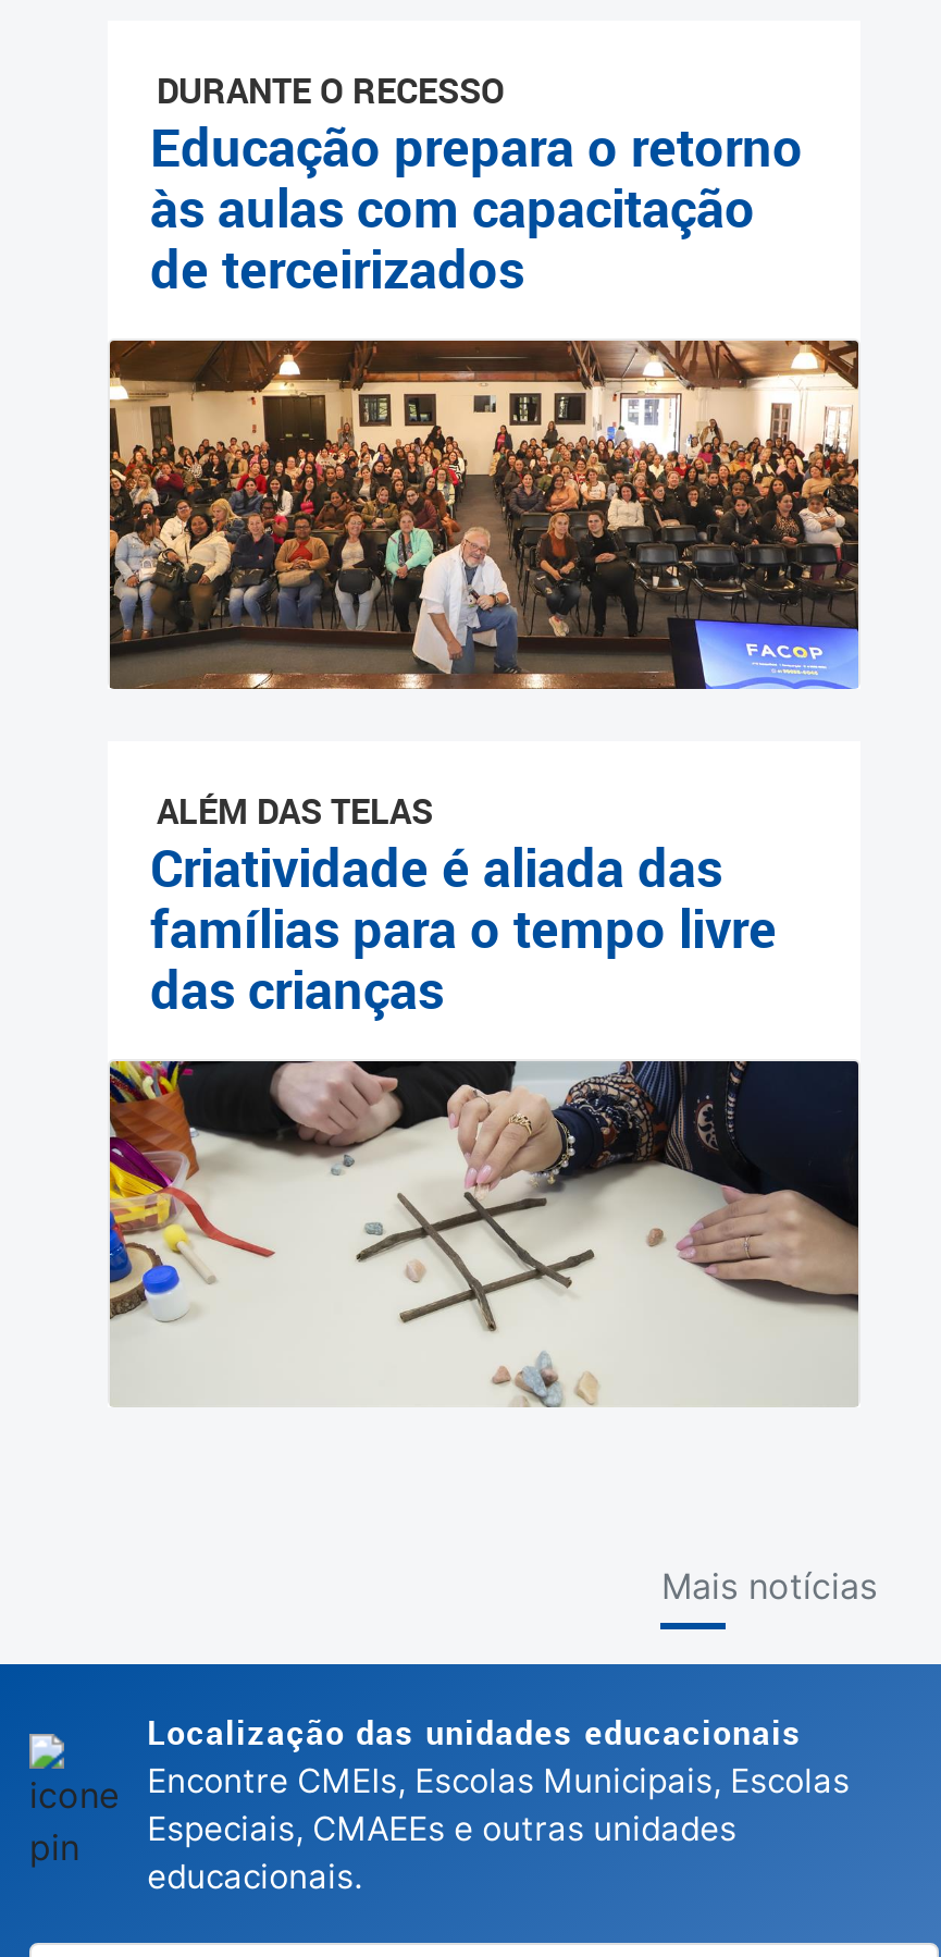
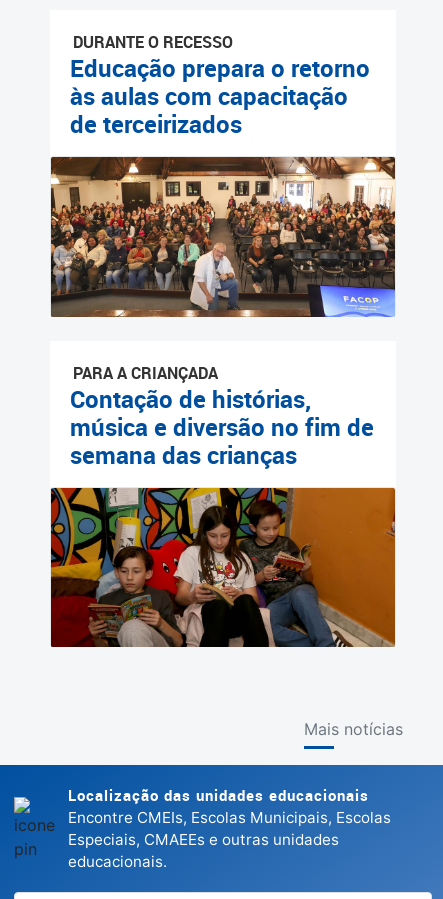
- ALÉM DAS TELAS
- Criatividade é aliada das
- famílias para o tempo livre
- das crianças
+ PARA A CRIANÇADA
+ Contação de histórias,
+ música e diversão no fim de
+ semana das crianças

- [image]
+ [image]
